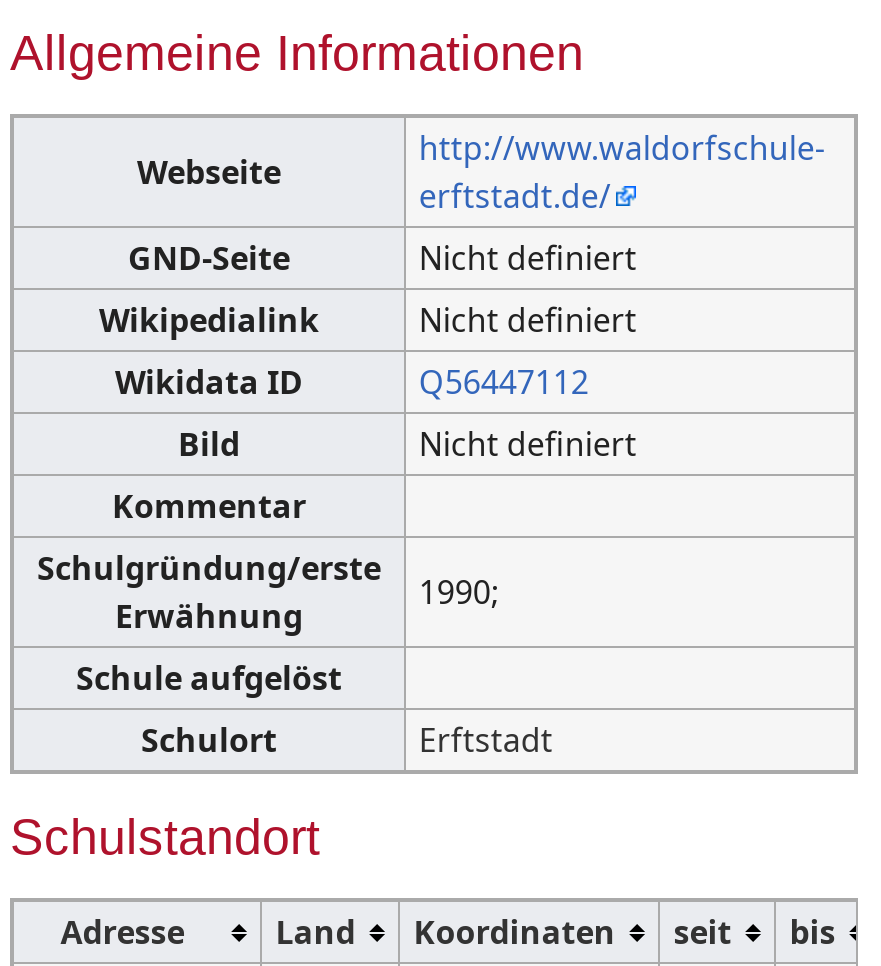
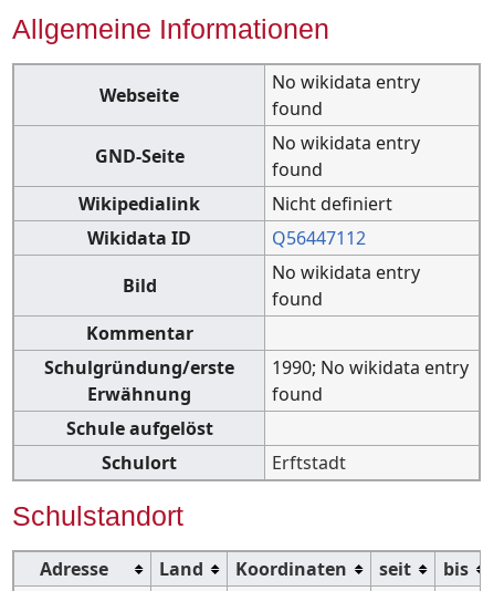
- http://www.waldorfschule-
- erftstadt.de/
+ No wikidata entry
+ found

- Nicht definiert
+ No wikidata entry
+ found

- Nicht definiert
+ No wikidata entry
+ found

- 1990;
+ 1990; No wikidata entry
+ found
